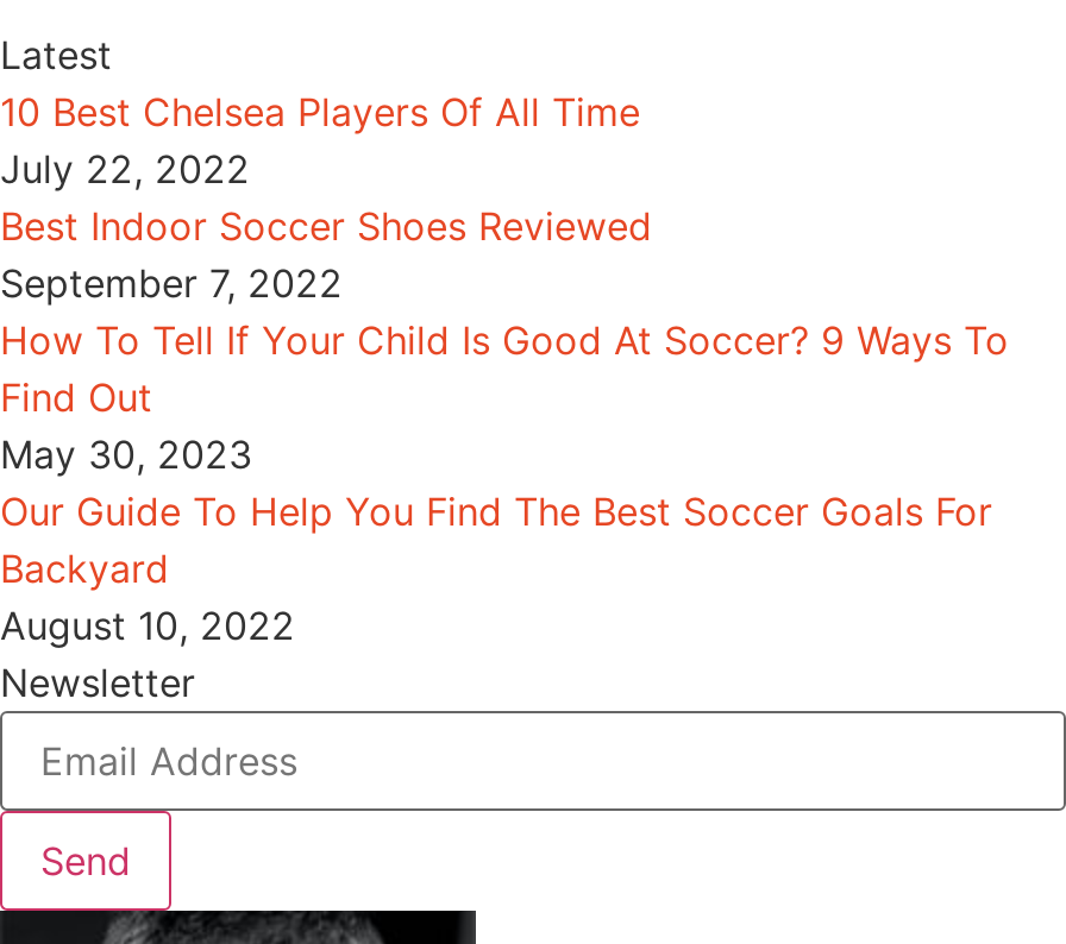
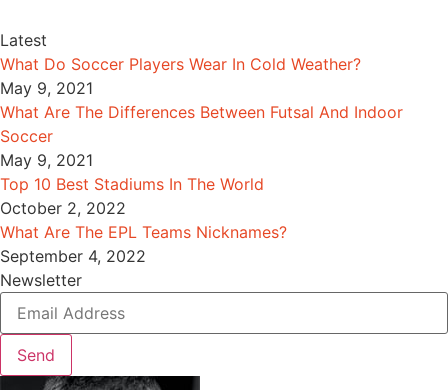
- 10 Best Chelsea Players Of All Time
- July 22, 2022
- Best Indoor Soccer Shoes Reviewed
- September 7, 2022
- How To Tell If Your Child Is Good At Soccer? 9 Ways To
- Find Out
- May 30, 2023
- Our Guide To Help You Find The Best Soccer Goals For
- Backyard
- August 10, 2022
+ What Do Soccer Players Wear In Cold Weather?
+ May 9, 2021
+ What Are The Differences Between Futsal And Indoor
+ Soccer
+ May 9, 2021
+ Top 10 Best Stadiums In The World
+ October 2, 2022
+ What Are The EPL Teams Nicknames?
+ September 4, 2022
